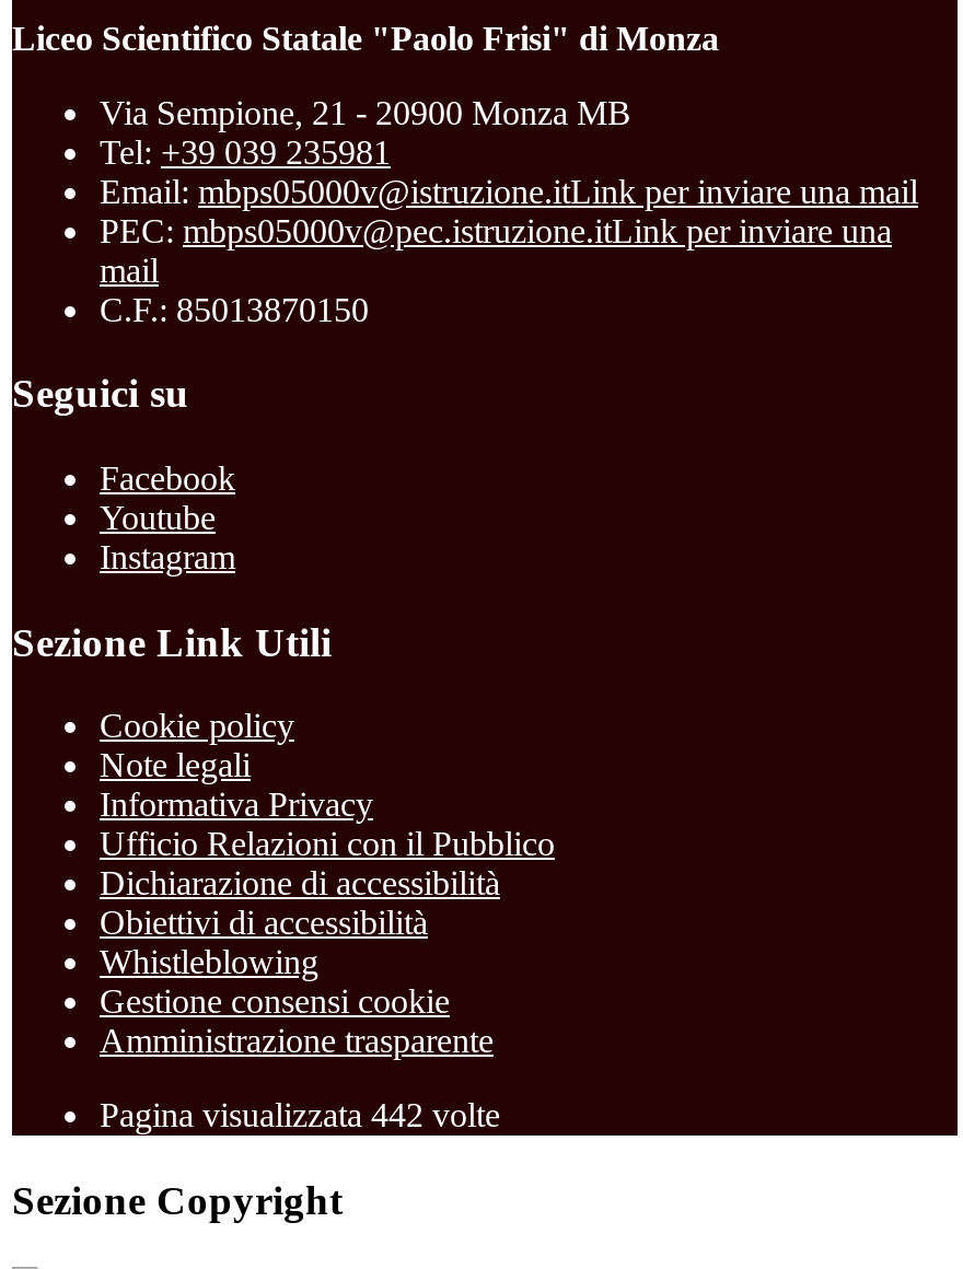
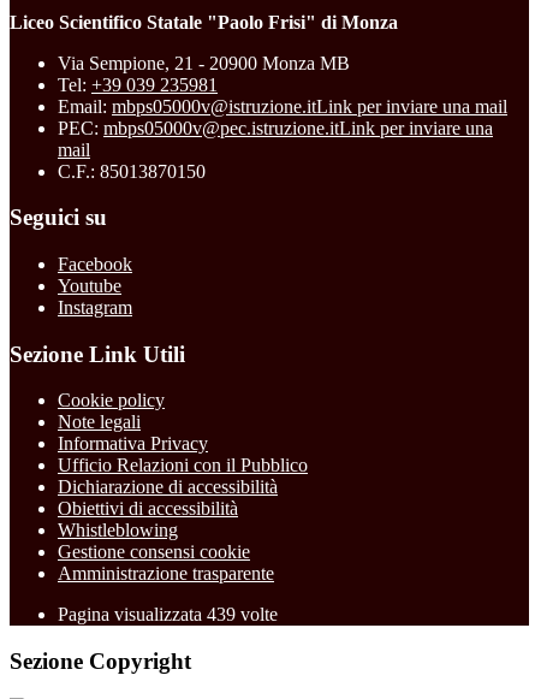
- Pagina visualizzata 442 volte
+ Pagina visualizzata 439 volte
